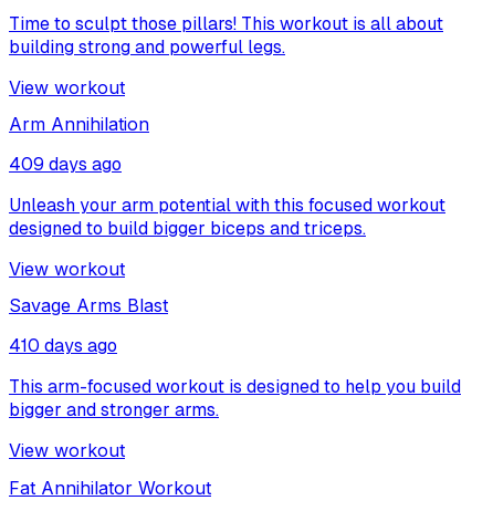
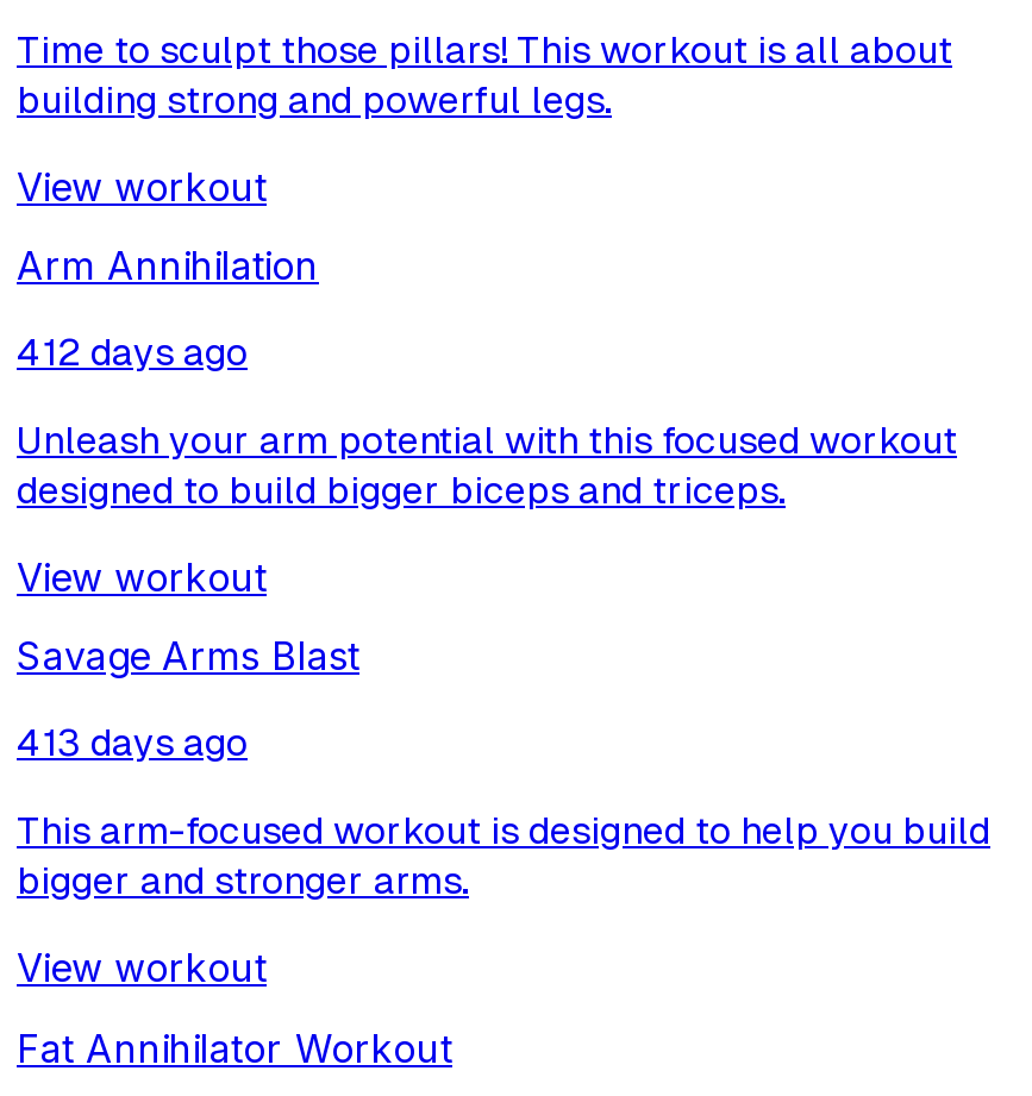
- 409 days ago
+ 412 days ago

- 410 days ago
+ 413 days ago
